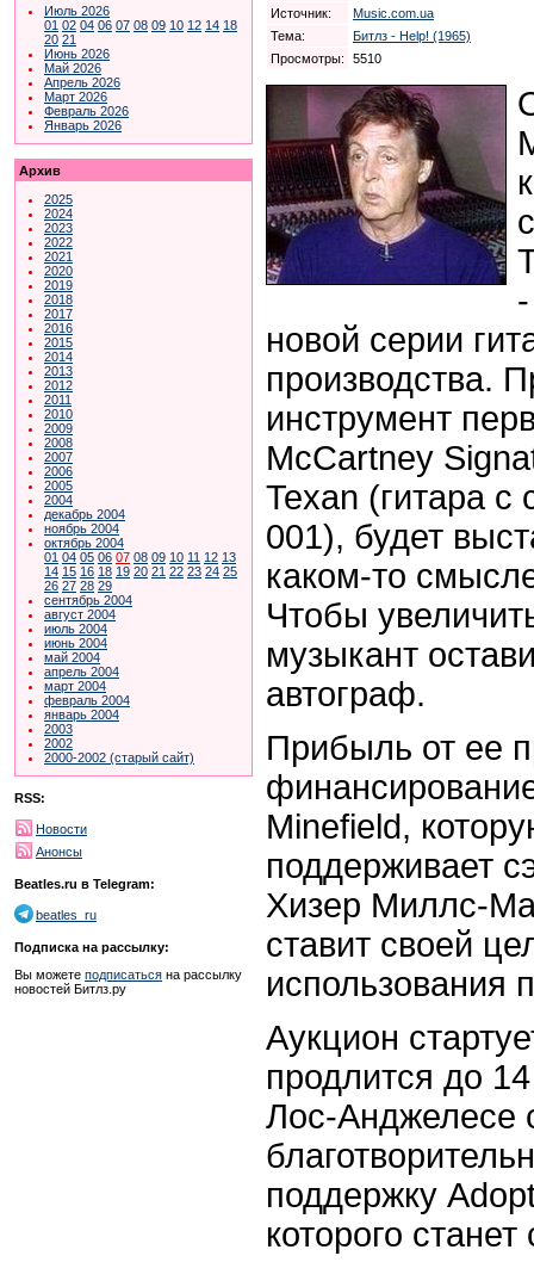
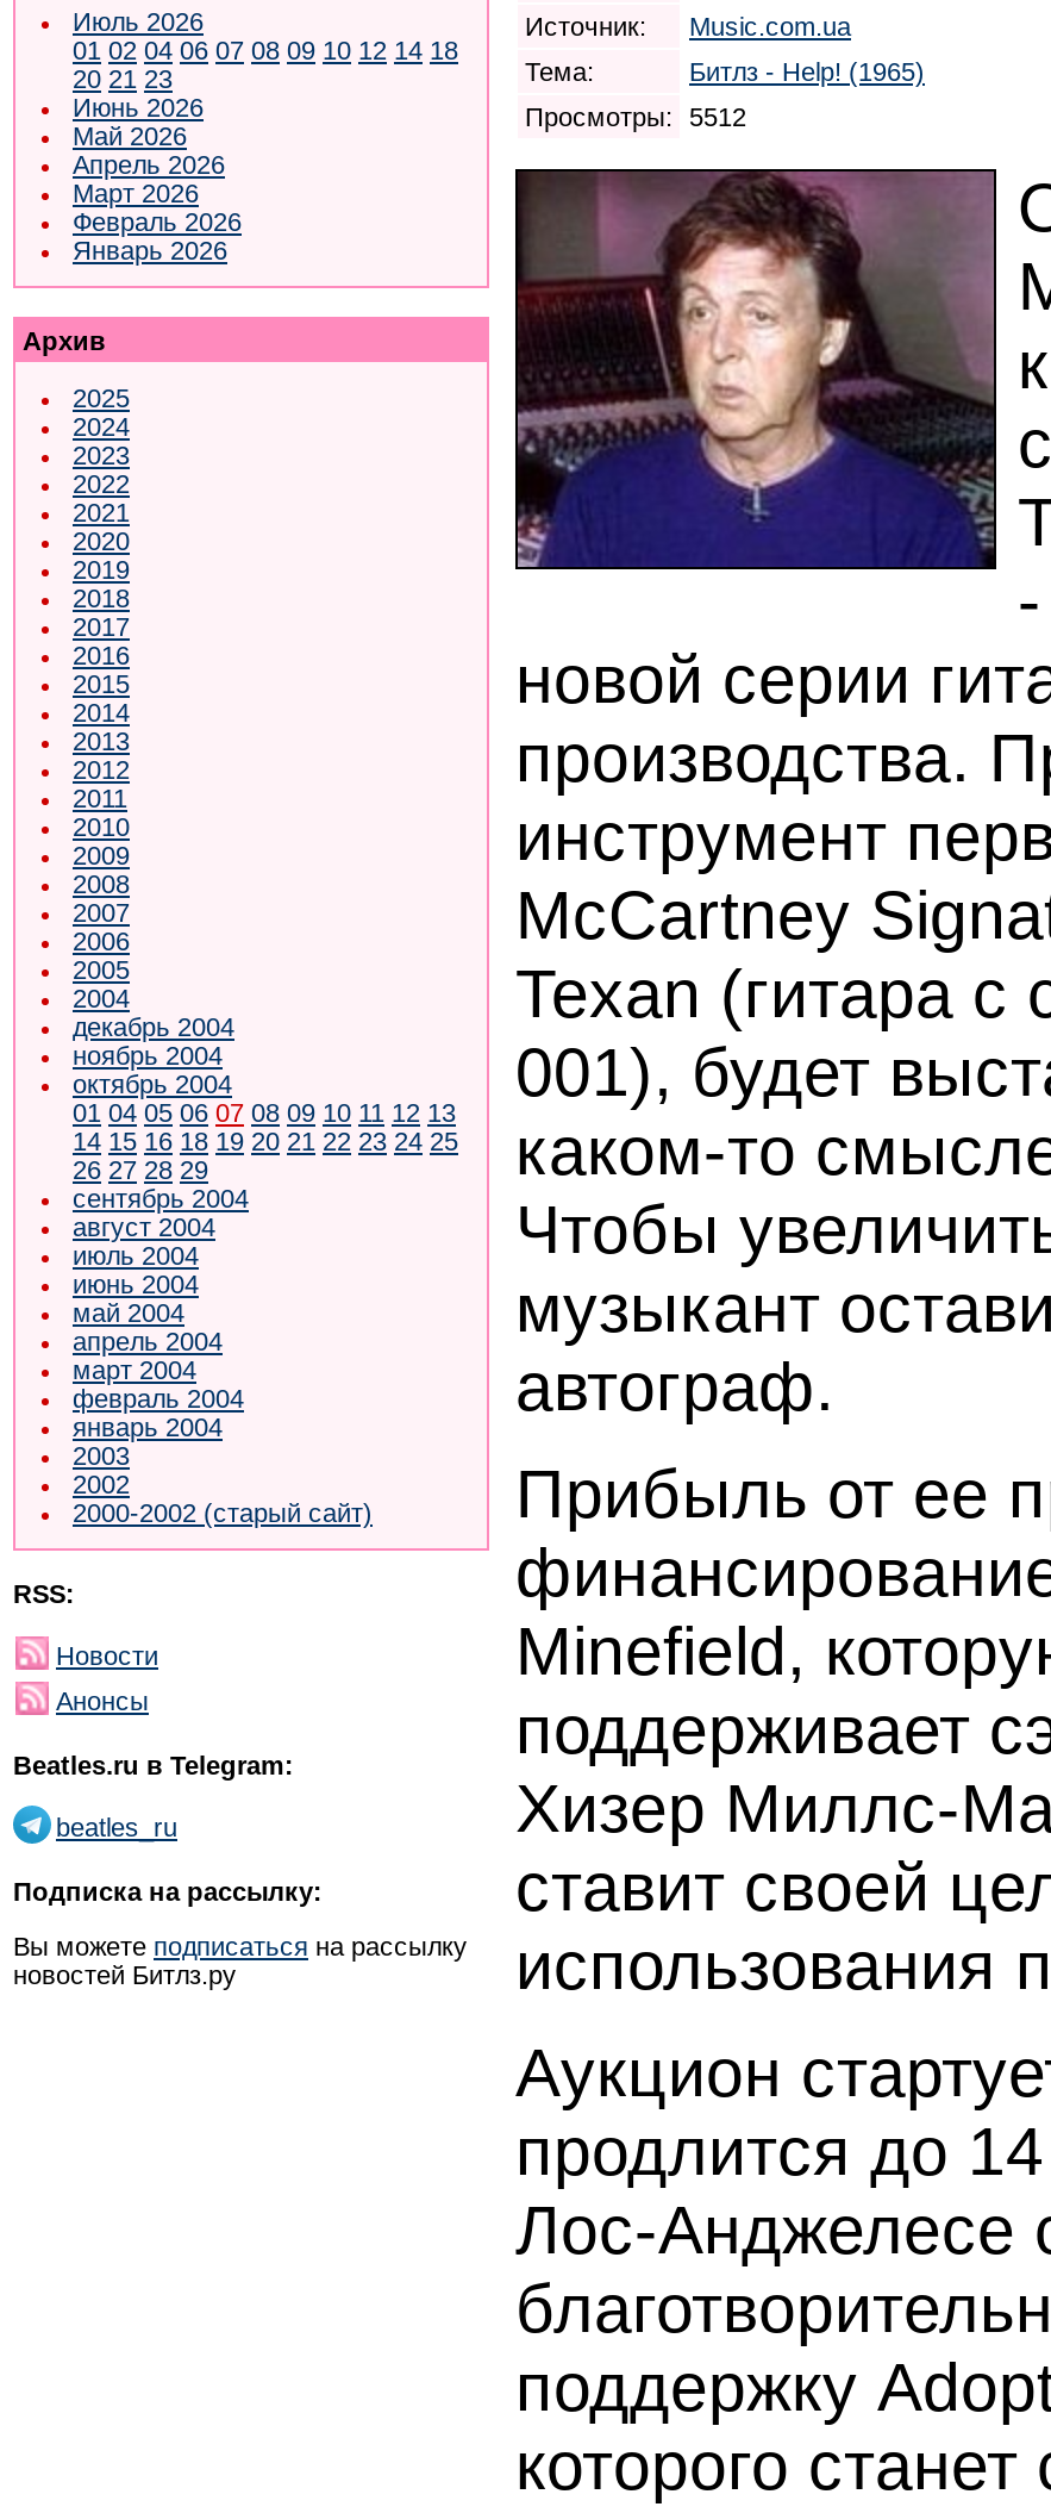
- 20 21
+ 20 21 23

- Просмотры: 5510
+ Просмотры: 5512
